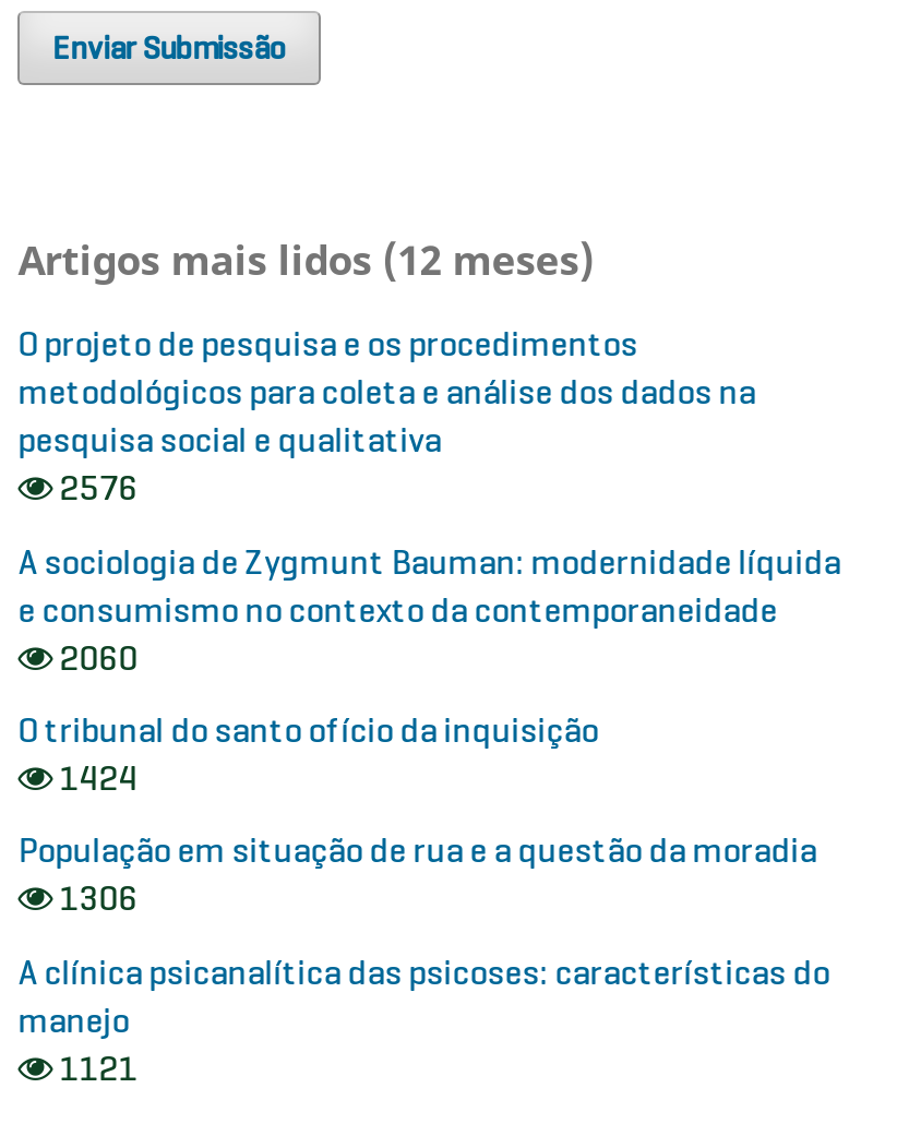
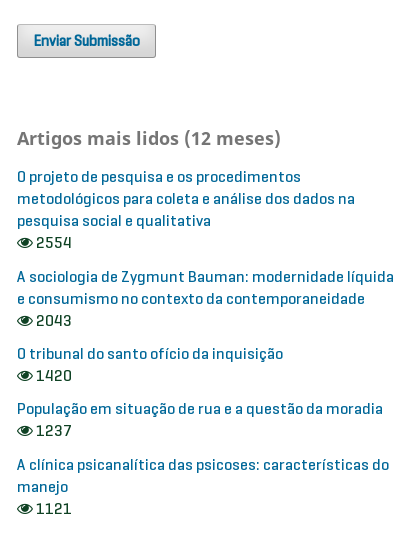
- 2576
+ 2554

- 2060
+ 2043

- 1424
+ 1420

- 1306
+ 1237
